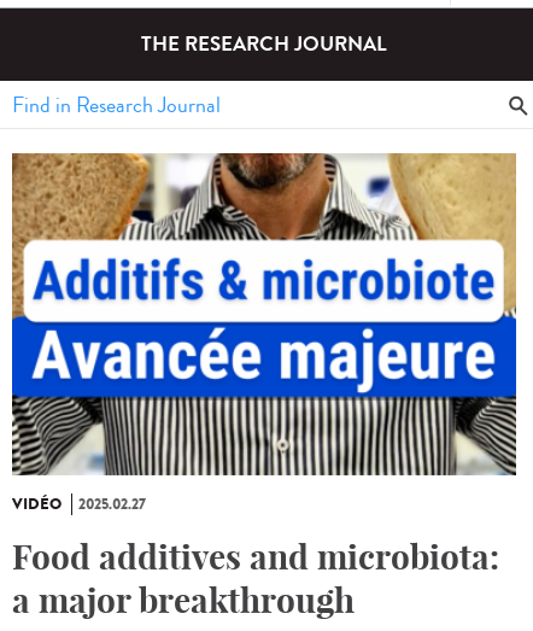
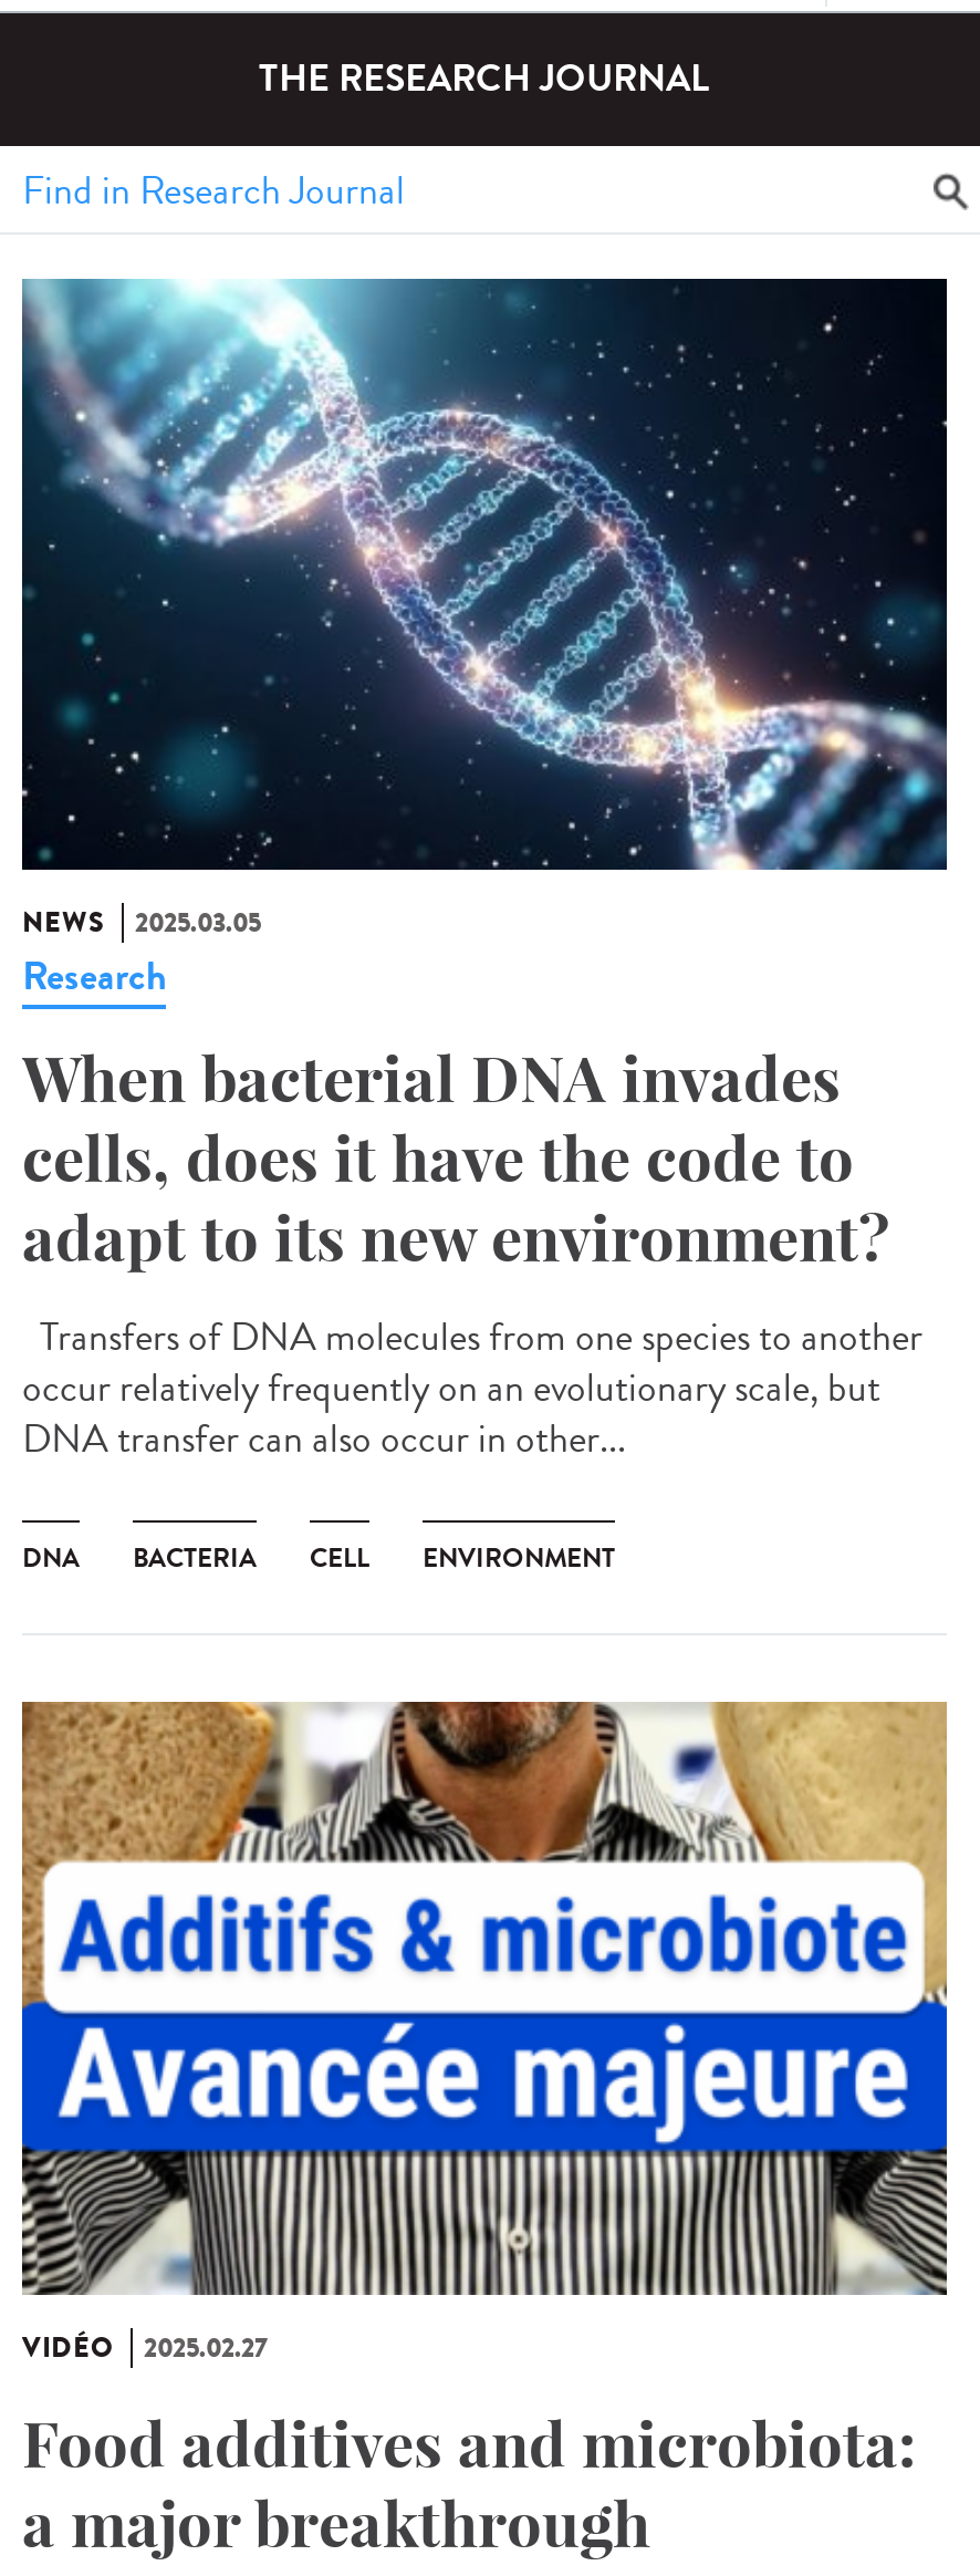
+ [image]
+ NEWS
+ 2025.03.05
+ Research
+ When bacterial DNA invades
+ cells, does it have the code to
+ adapt to its new environment?
+ Transfers of DNA molecules from one species to another
+ occur relatively frequently on an evolutionary scale, but
+ DNA transfer can also occur in other...
+ DNA
+ BACTERIA
+ CELL
+ ENVIRONMENT
